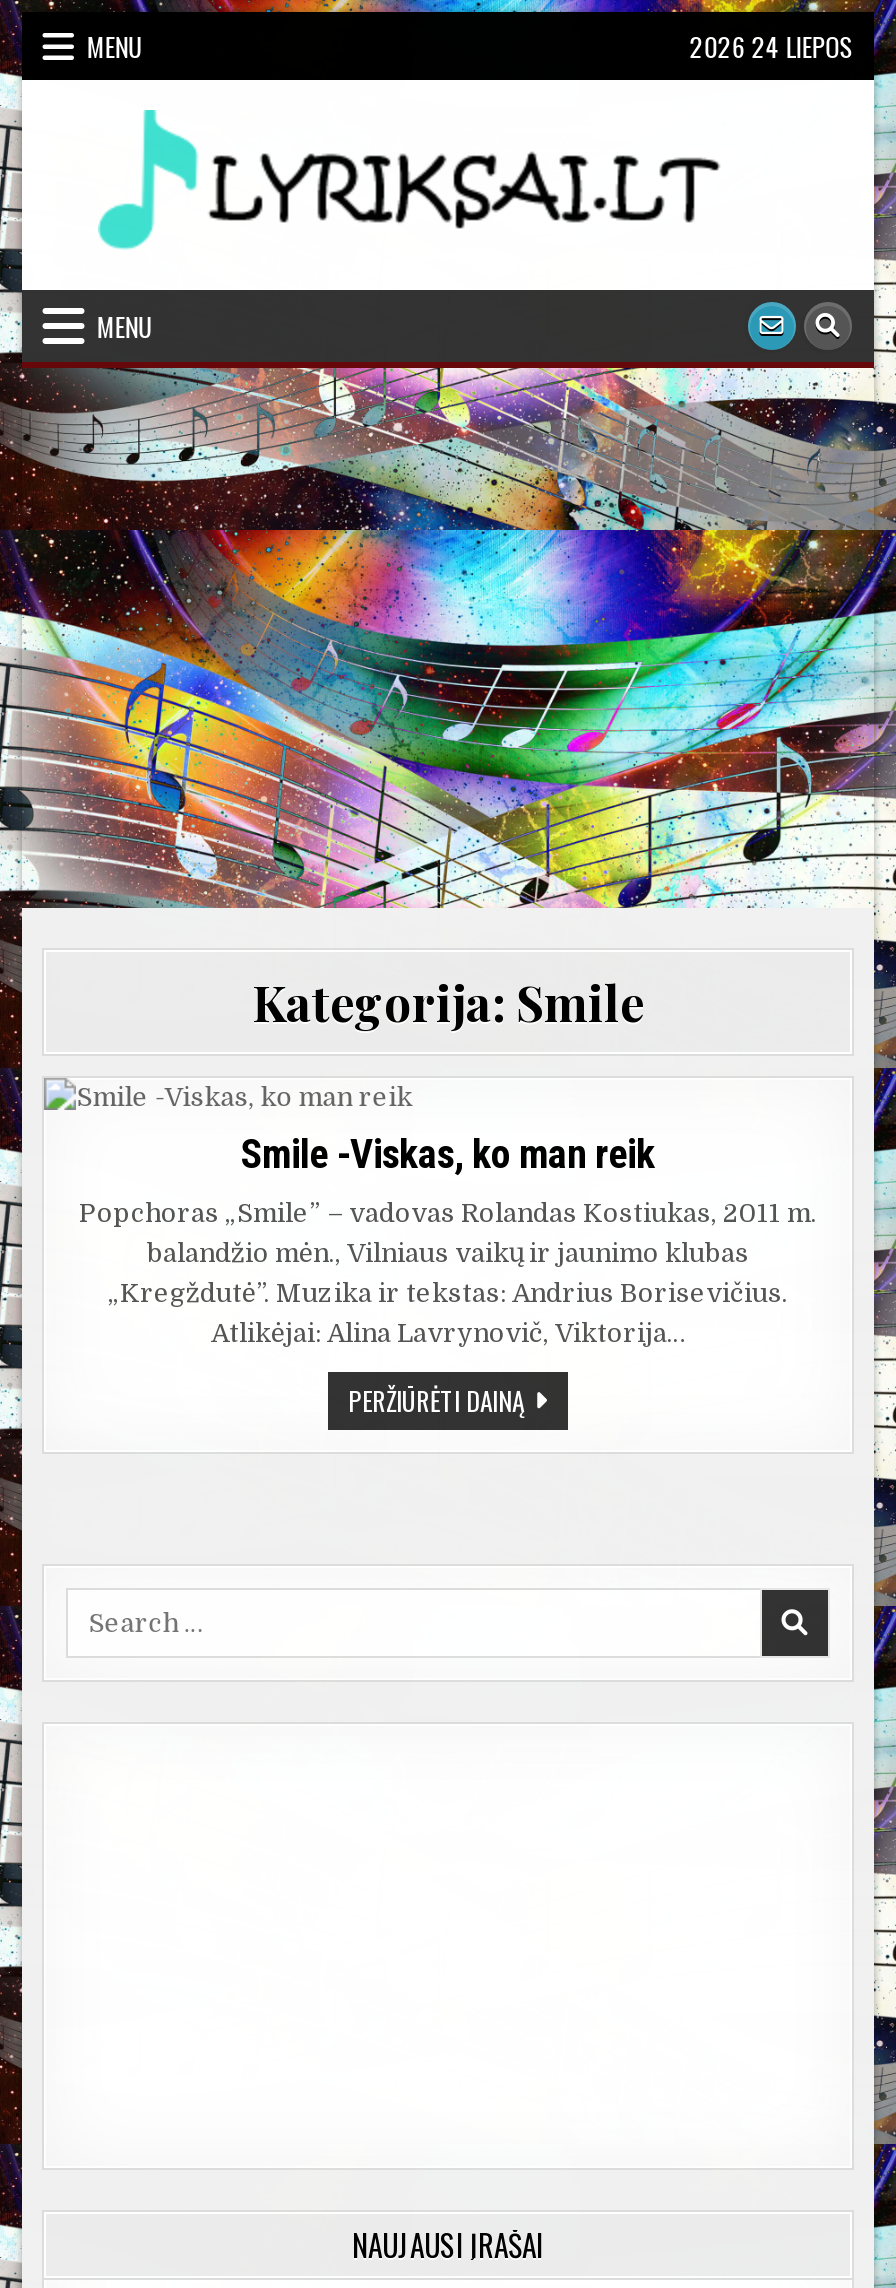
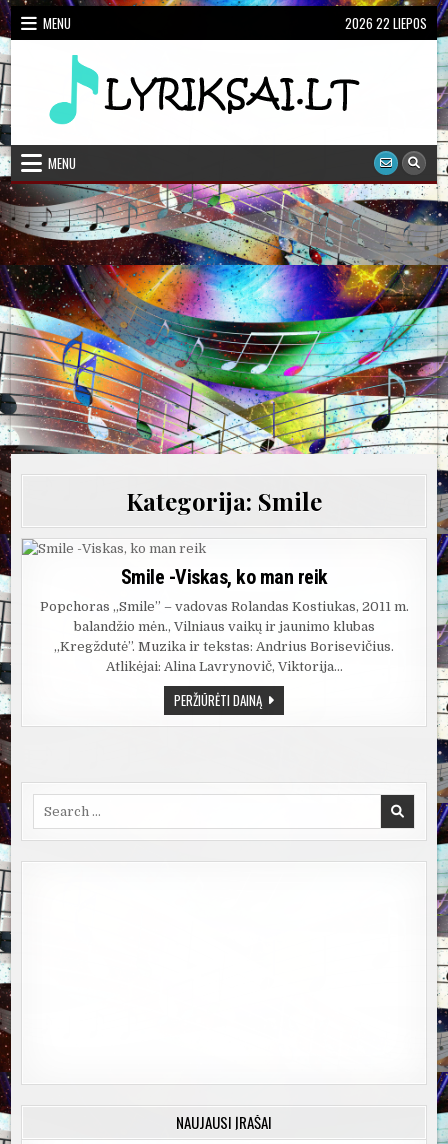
- 2026 24 LIEPOS
+ 2026 22 LIEPOS
